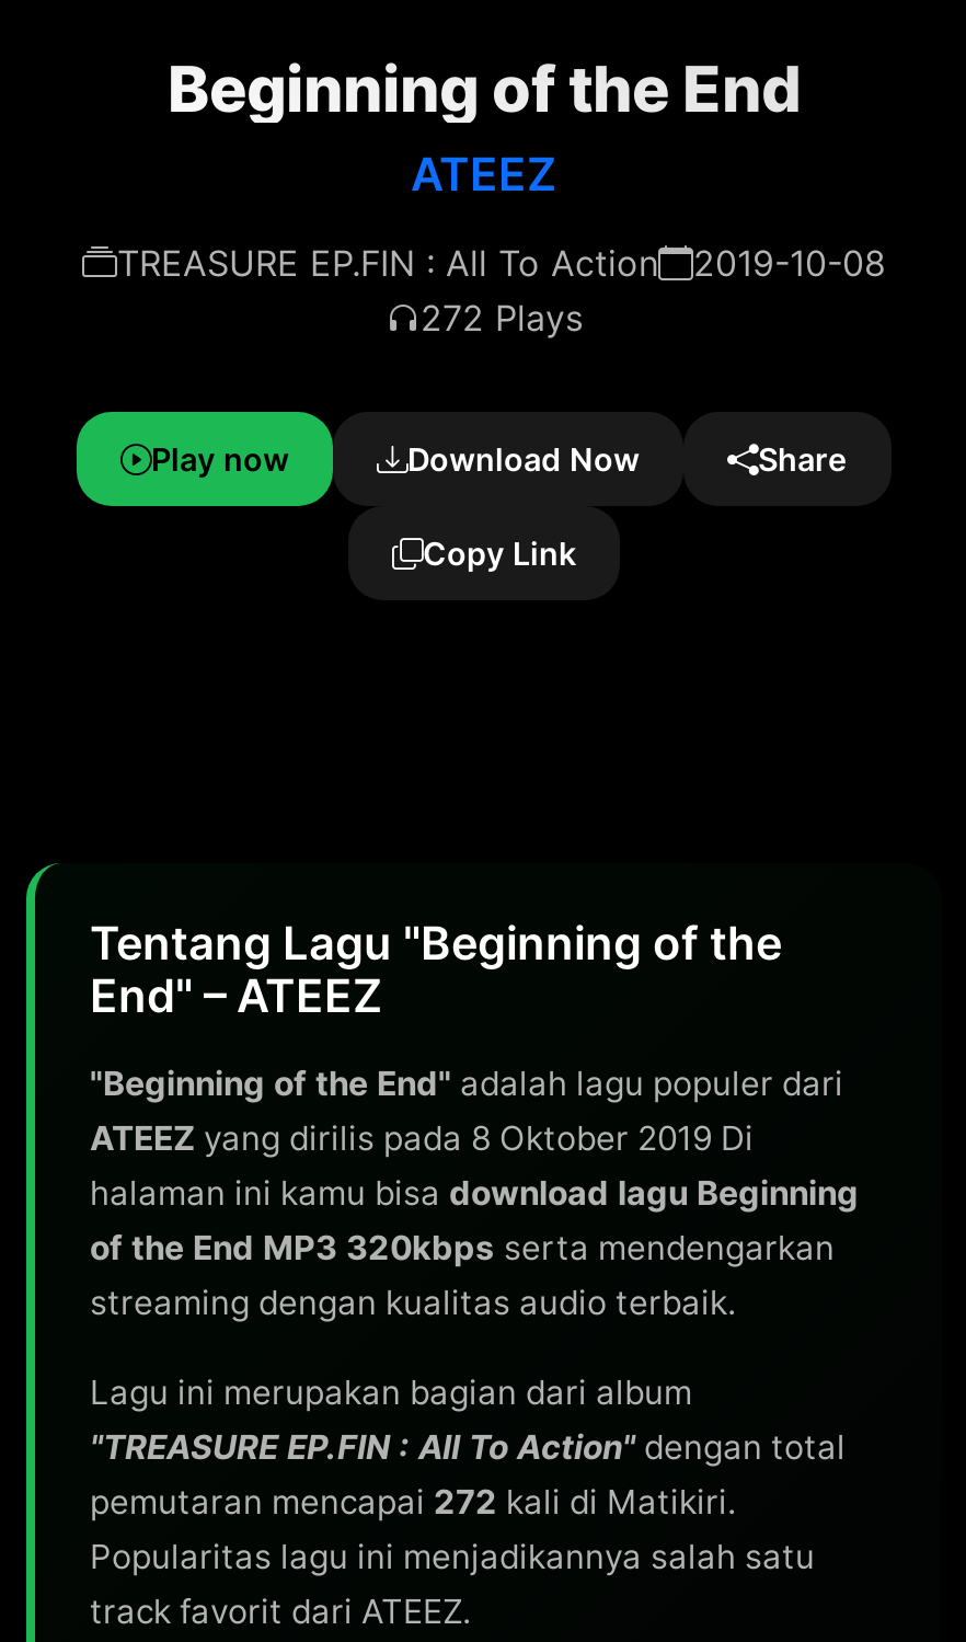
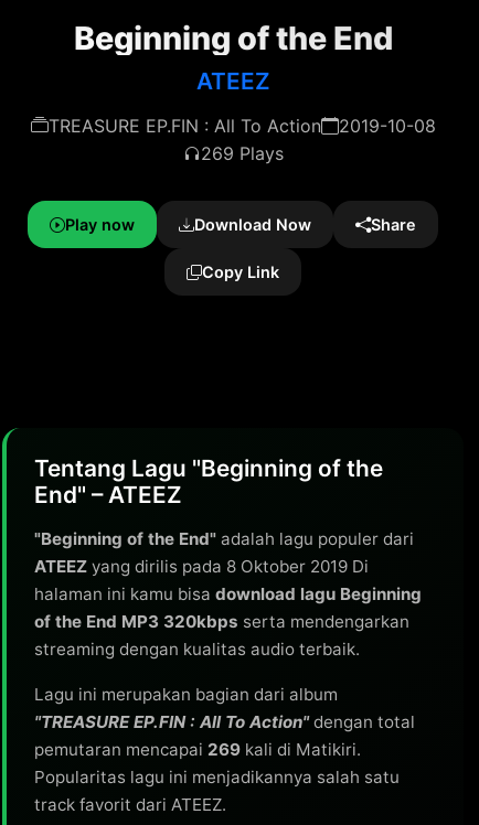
- 272 Plays
+ 269 Plays

- pemutaran mencapai 272 kali di Matikiri.
+ pemutaran mencapai 269 kali di Matikiri.
